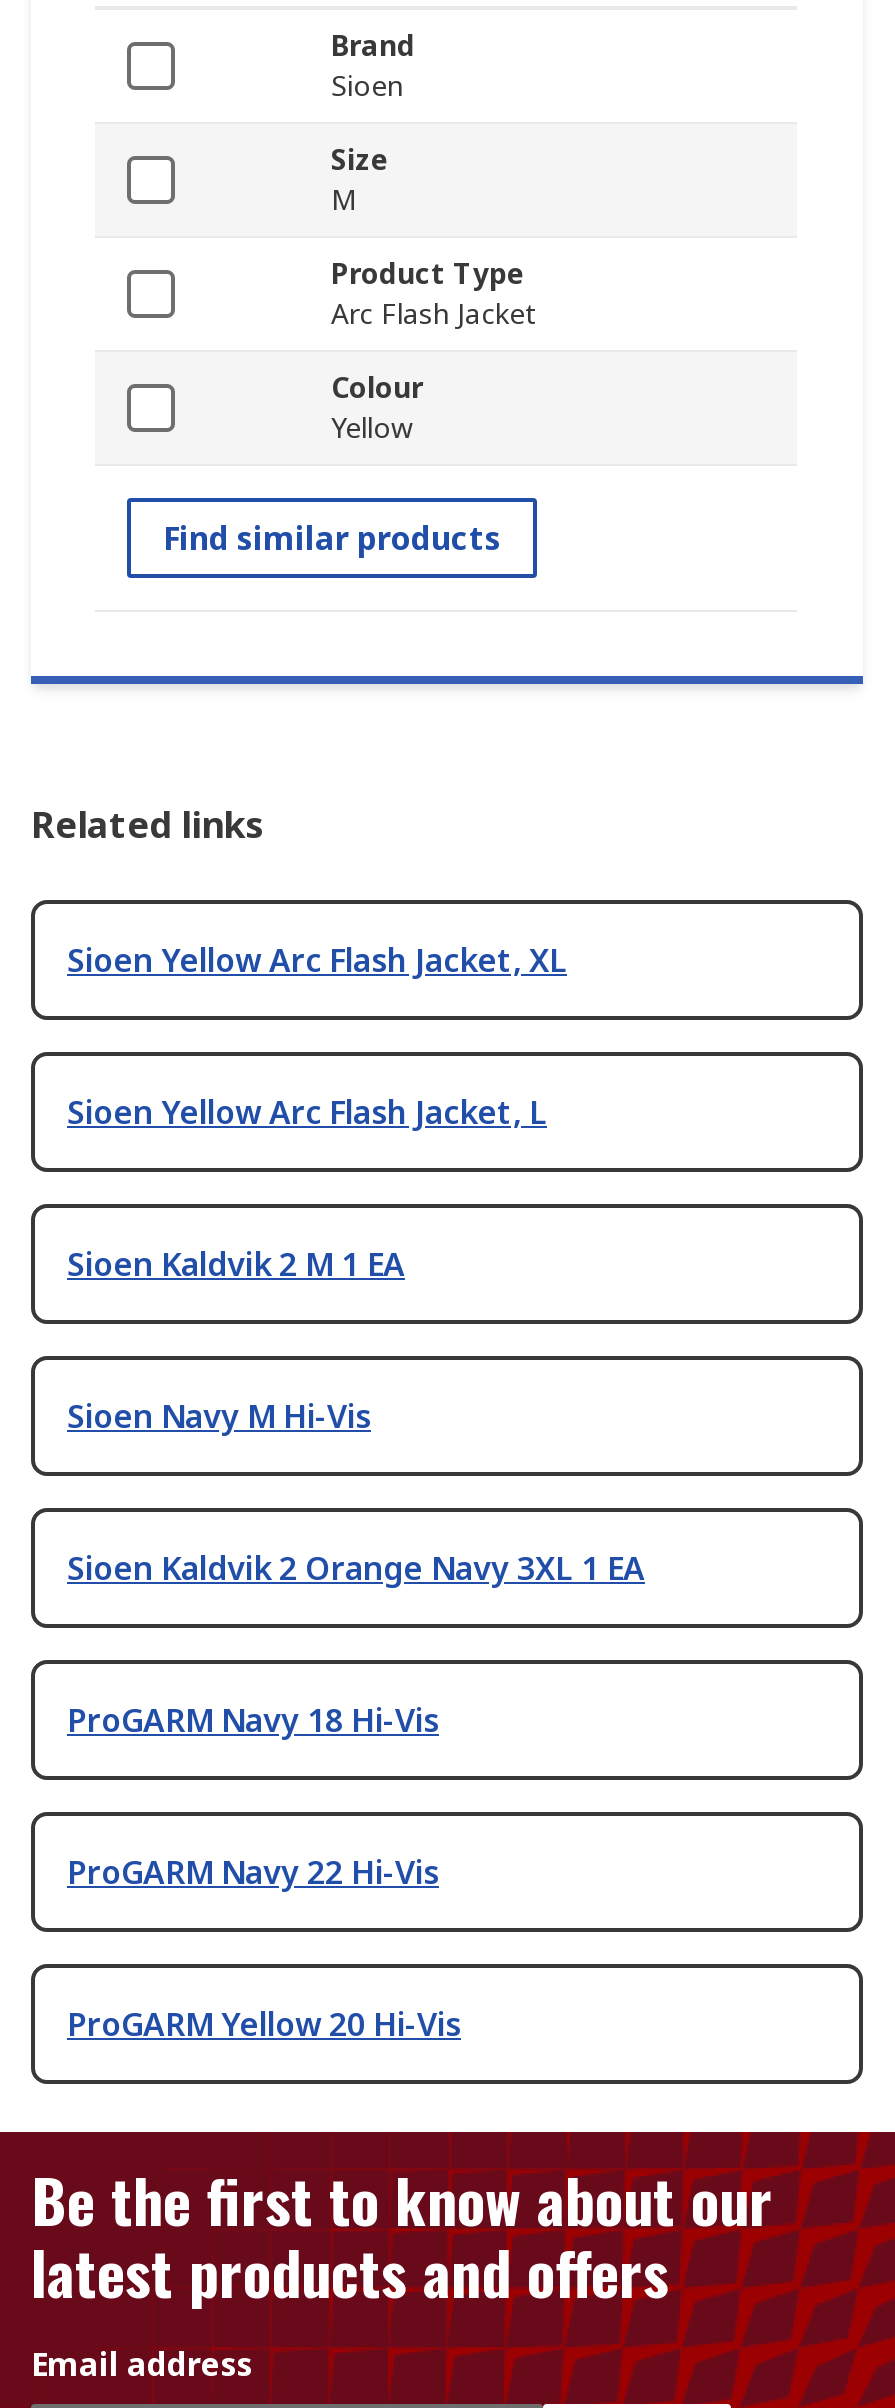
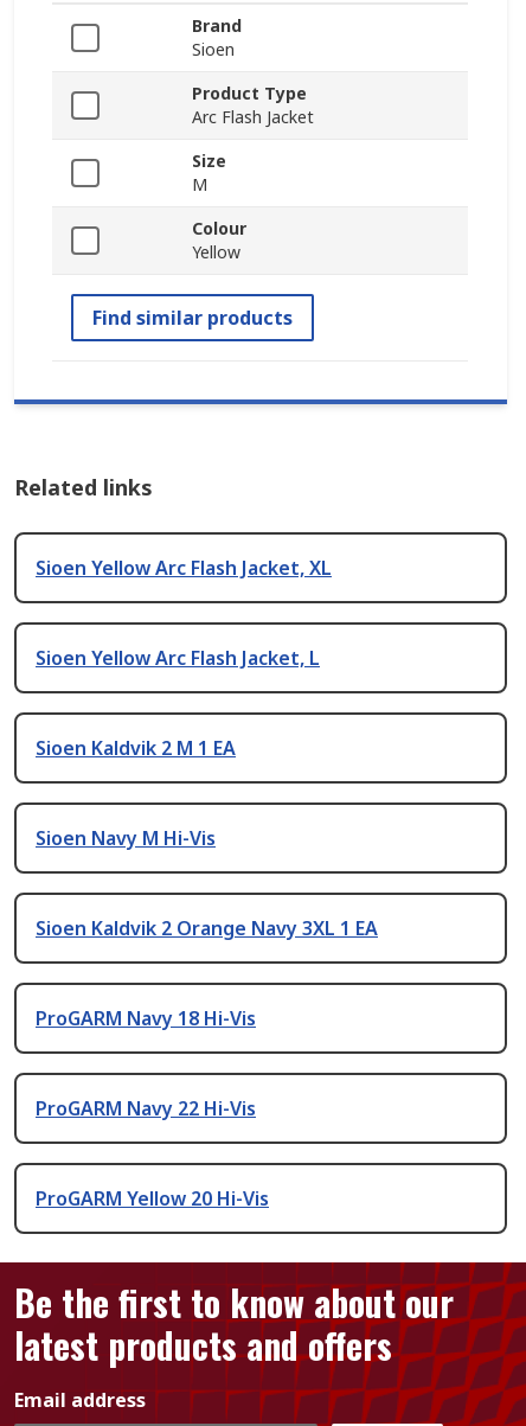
moved down: Size | M

moved up: Product Type | Arc Flash Jacket
